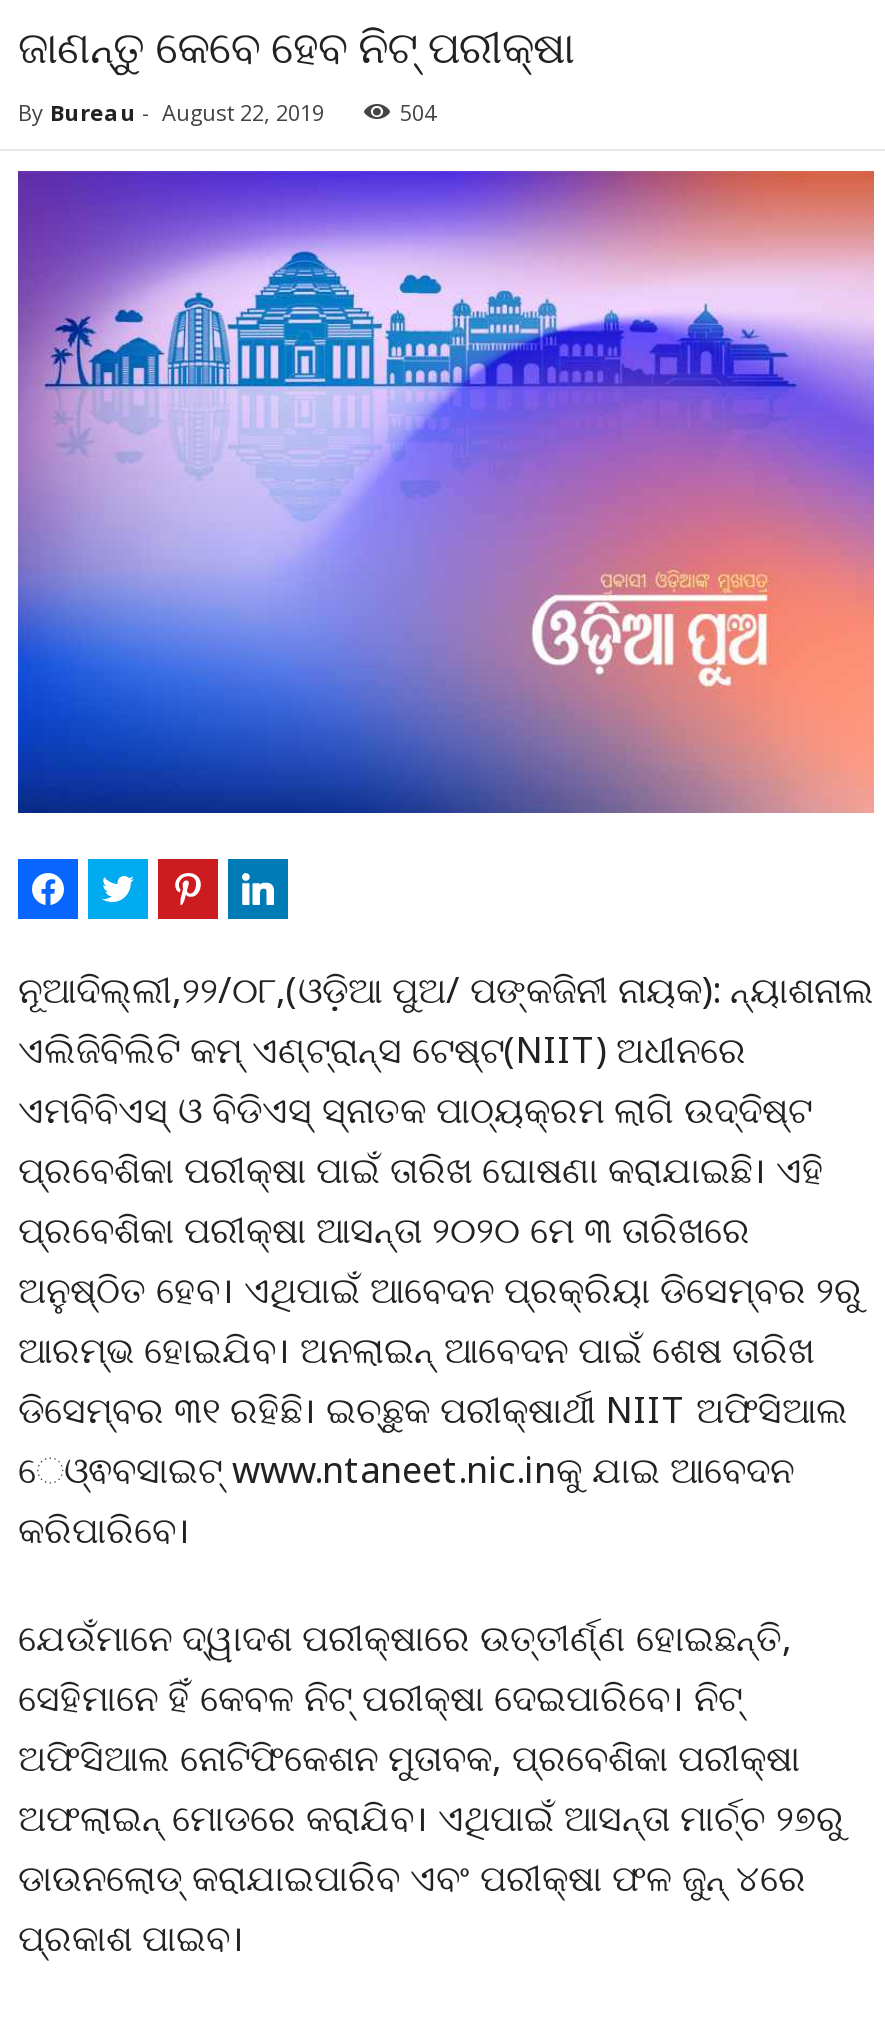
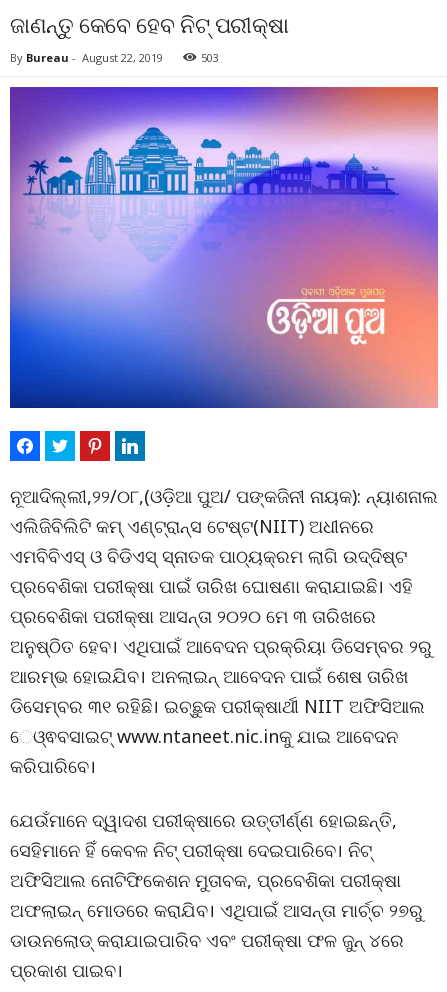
- 504
+ 503
